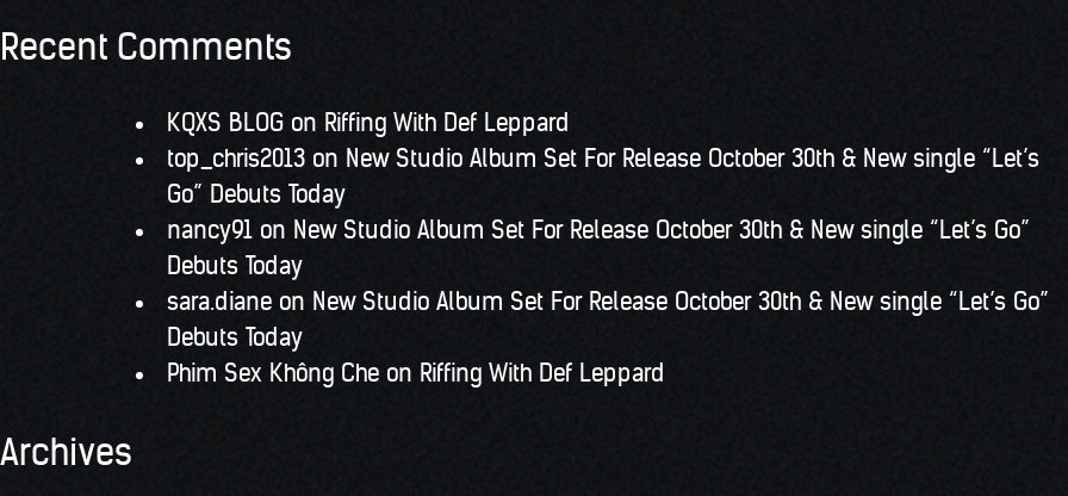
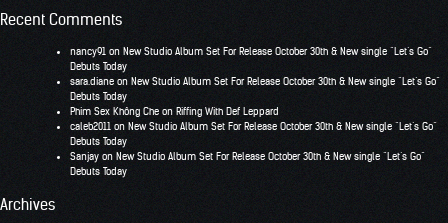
- KQXS BLOG on Riffing With Def Leppard
- top_chris2013 on New Studio Album Set For Release October 30th & New single “Let’s
- Go” Debuts Today

moved up: nancy91 on New Studio Album Set For Release October 30th & New single “Let’s Go” | Debuts Today | sara.diane on New Studio Album Set For Release October 30th & New single “Let’s Go” | Debuts Today | Phim Sex Không Che on Riffing With Def Leppard

+ caleb2011 on New Studio Album Set For Release October 30th & New single “Let’s Go”
+ Debuts Today
+ Sanjay on New Studio Album Set For Release October 30th & New single “Let’s Go”
+ Debuts Today
